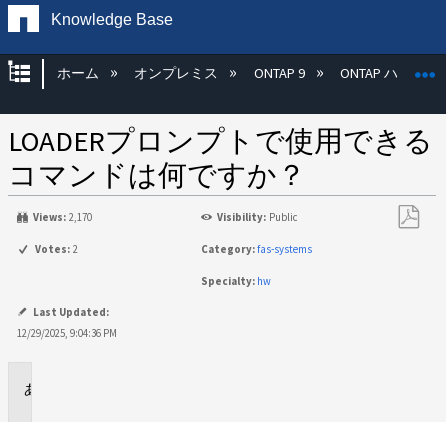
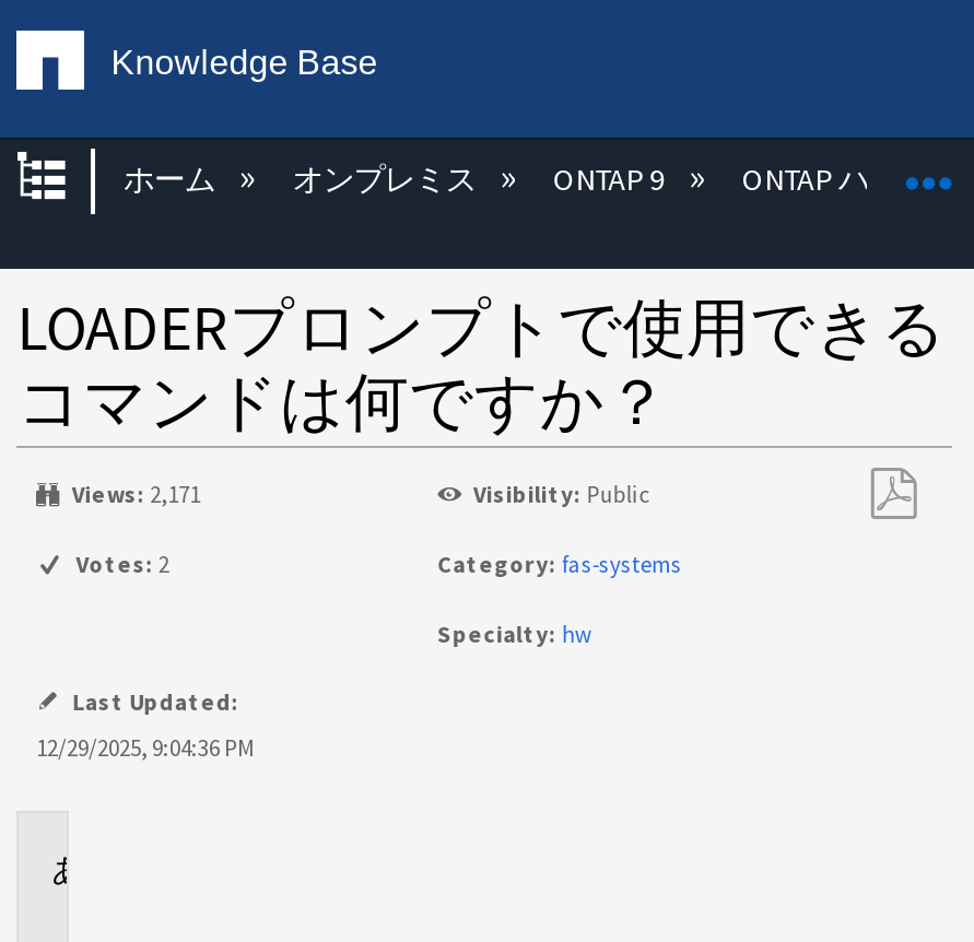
- Views: 2,170
+ Views: 2,171
